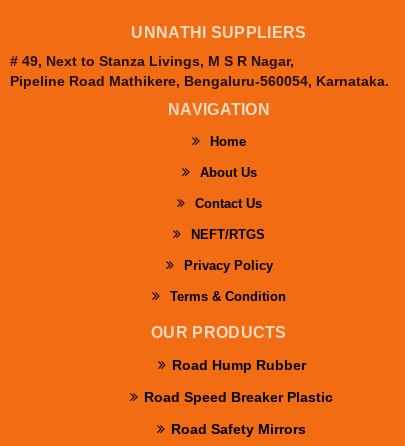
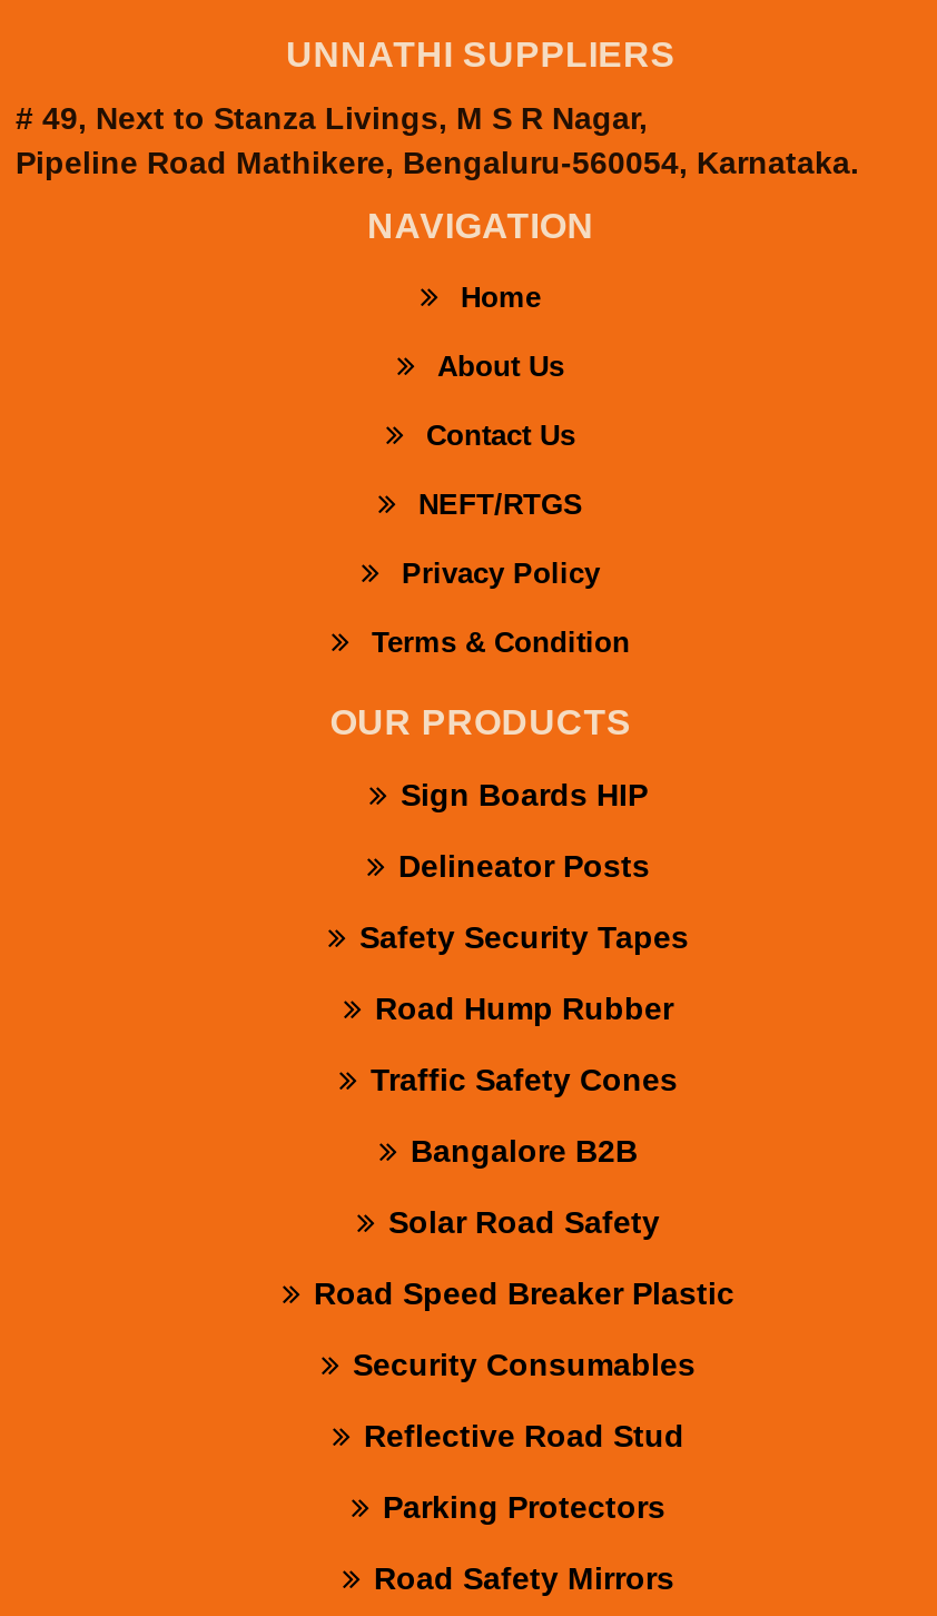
+ Sign Boards HIP
+ Delineator Posts
+ Safety Security Tapes

+ Traffic Safety Cones
+ Bangalore B2B
+ Solar Road Safety

+ Security Consumables
+ Reflective Road Stud
+ Parking Protectors
